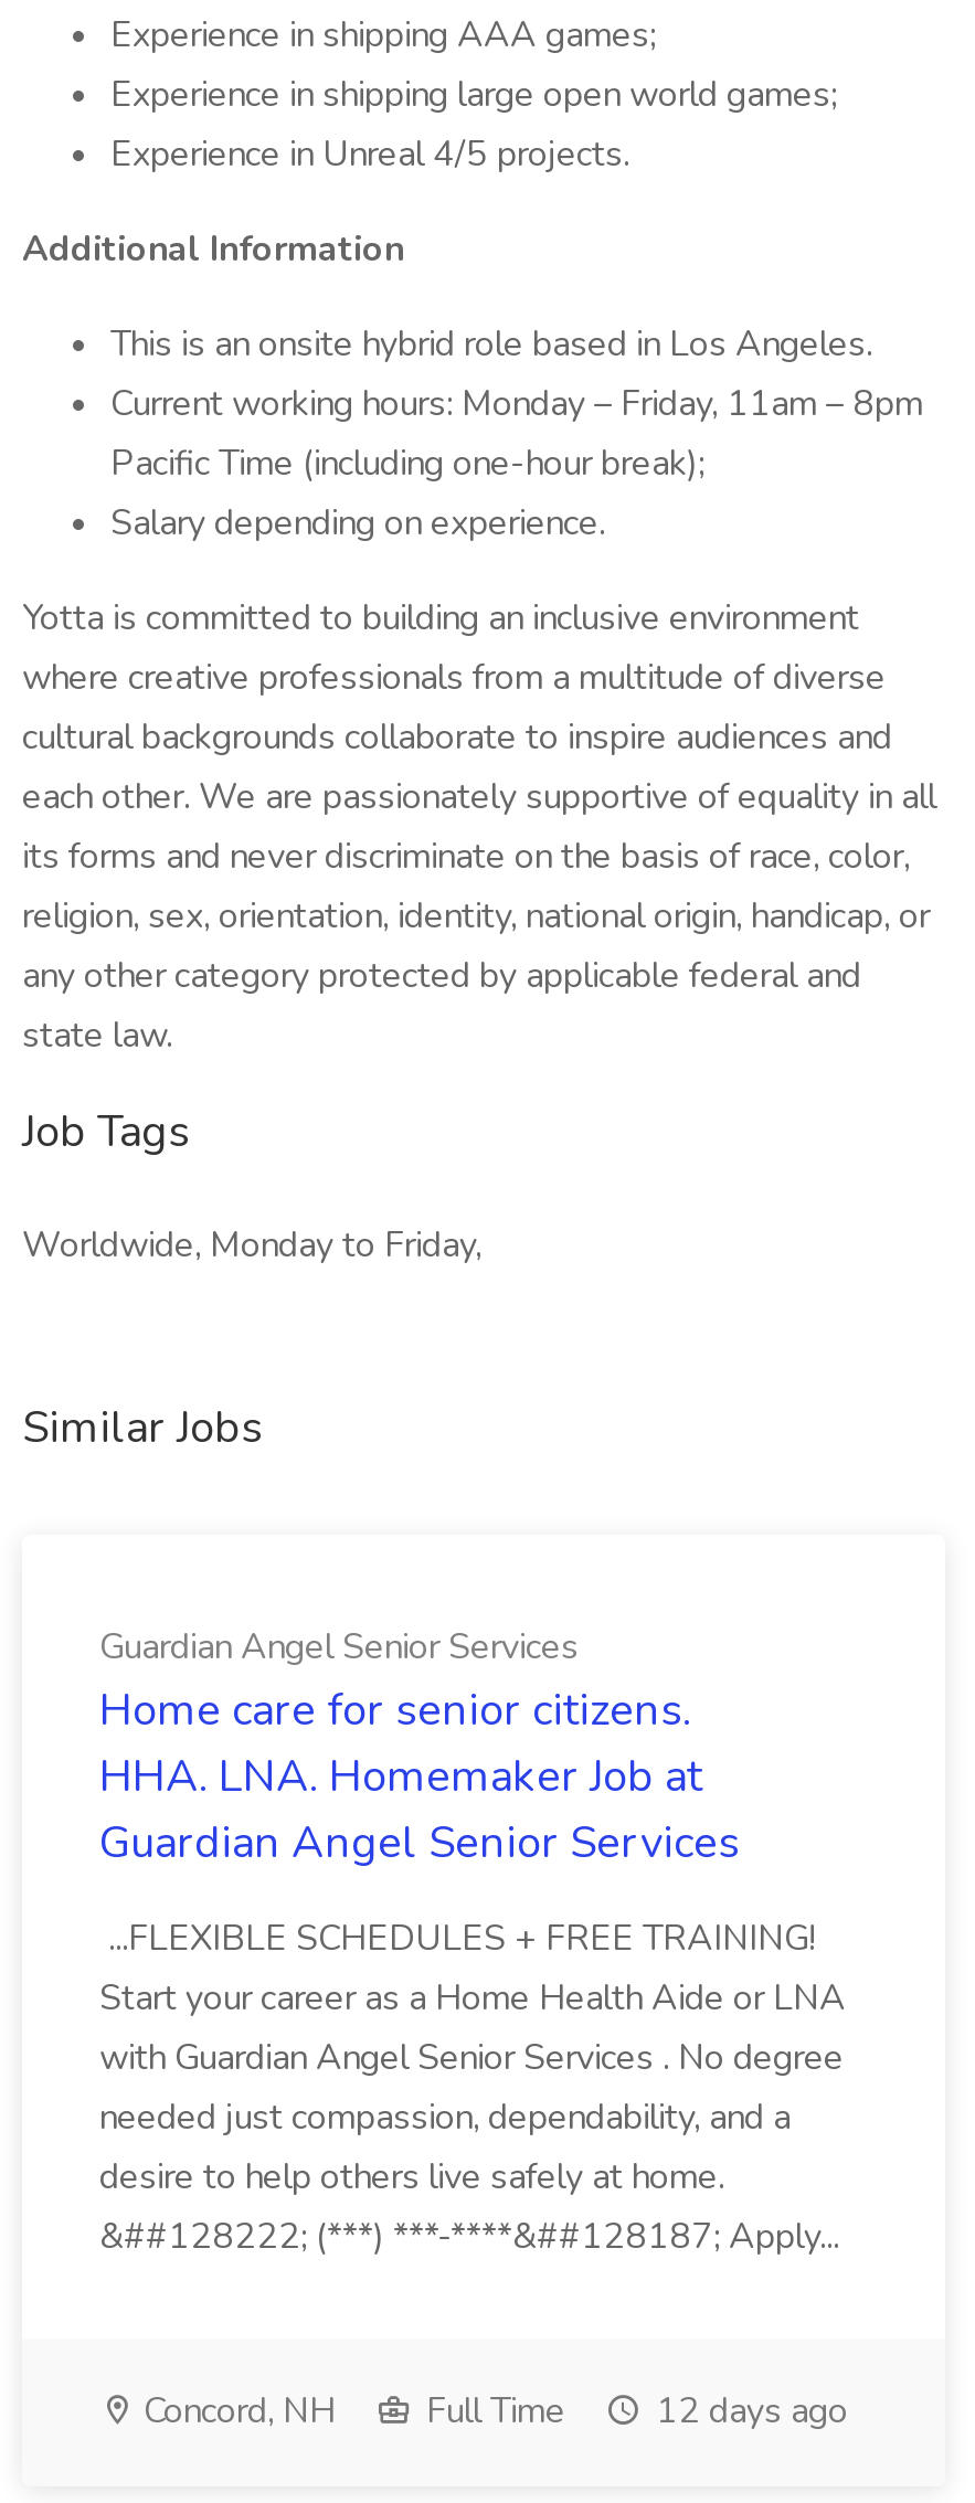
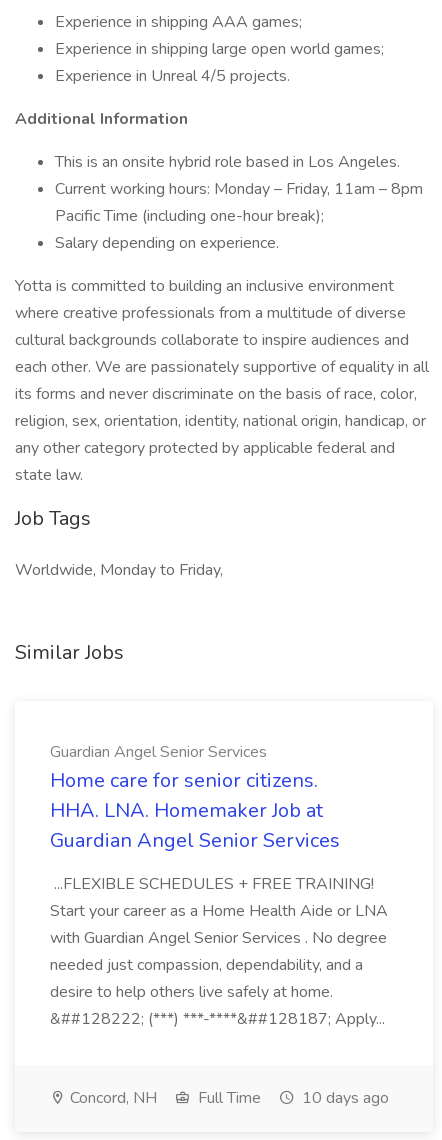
- Concord, NH Full Time 12 days ago
+ Concord, NH Full Time 10 days ago
